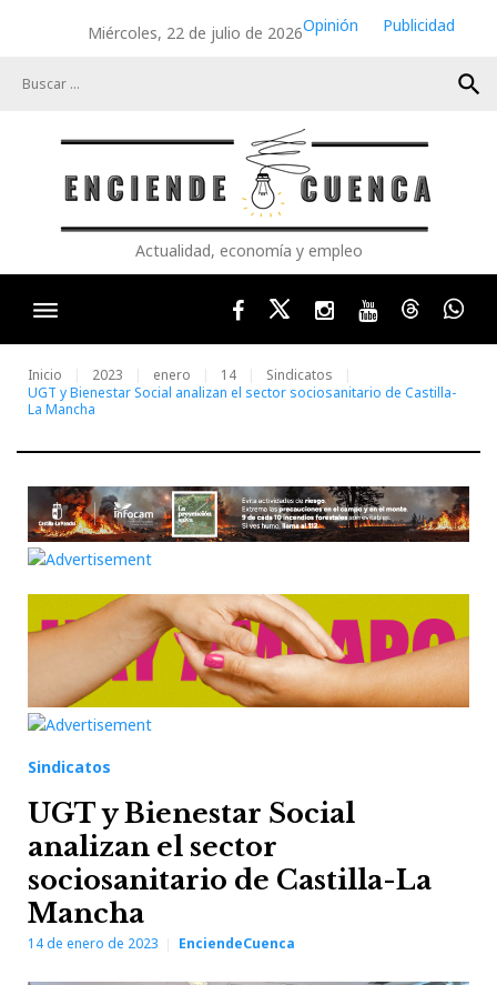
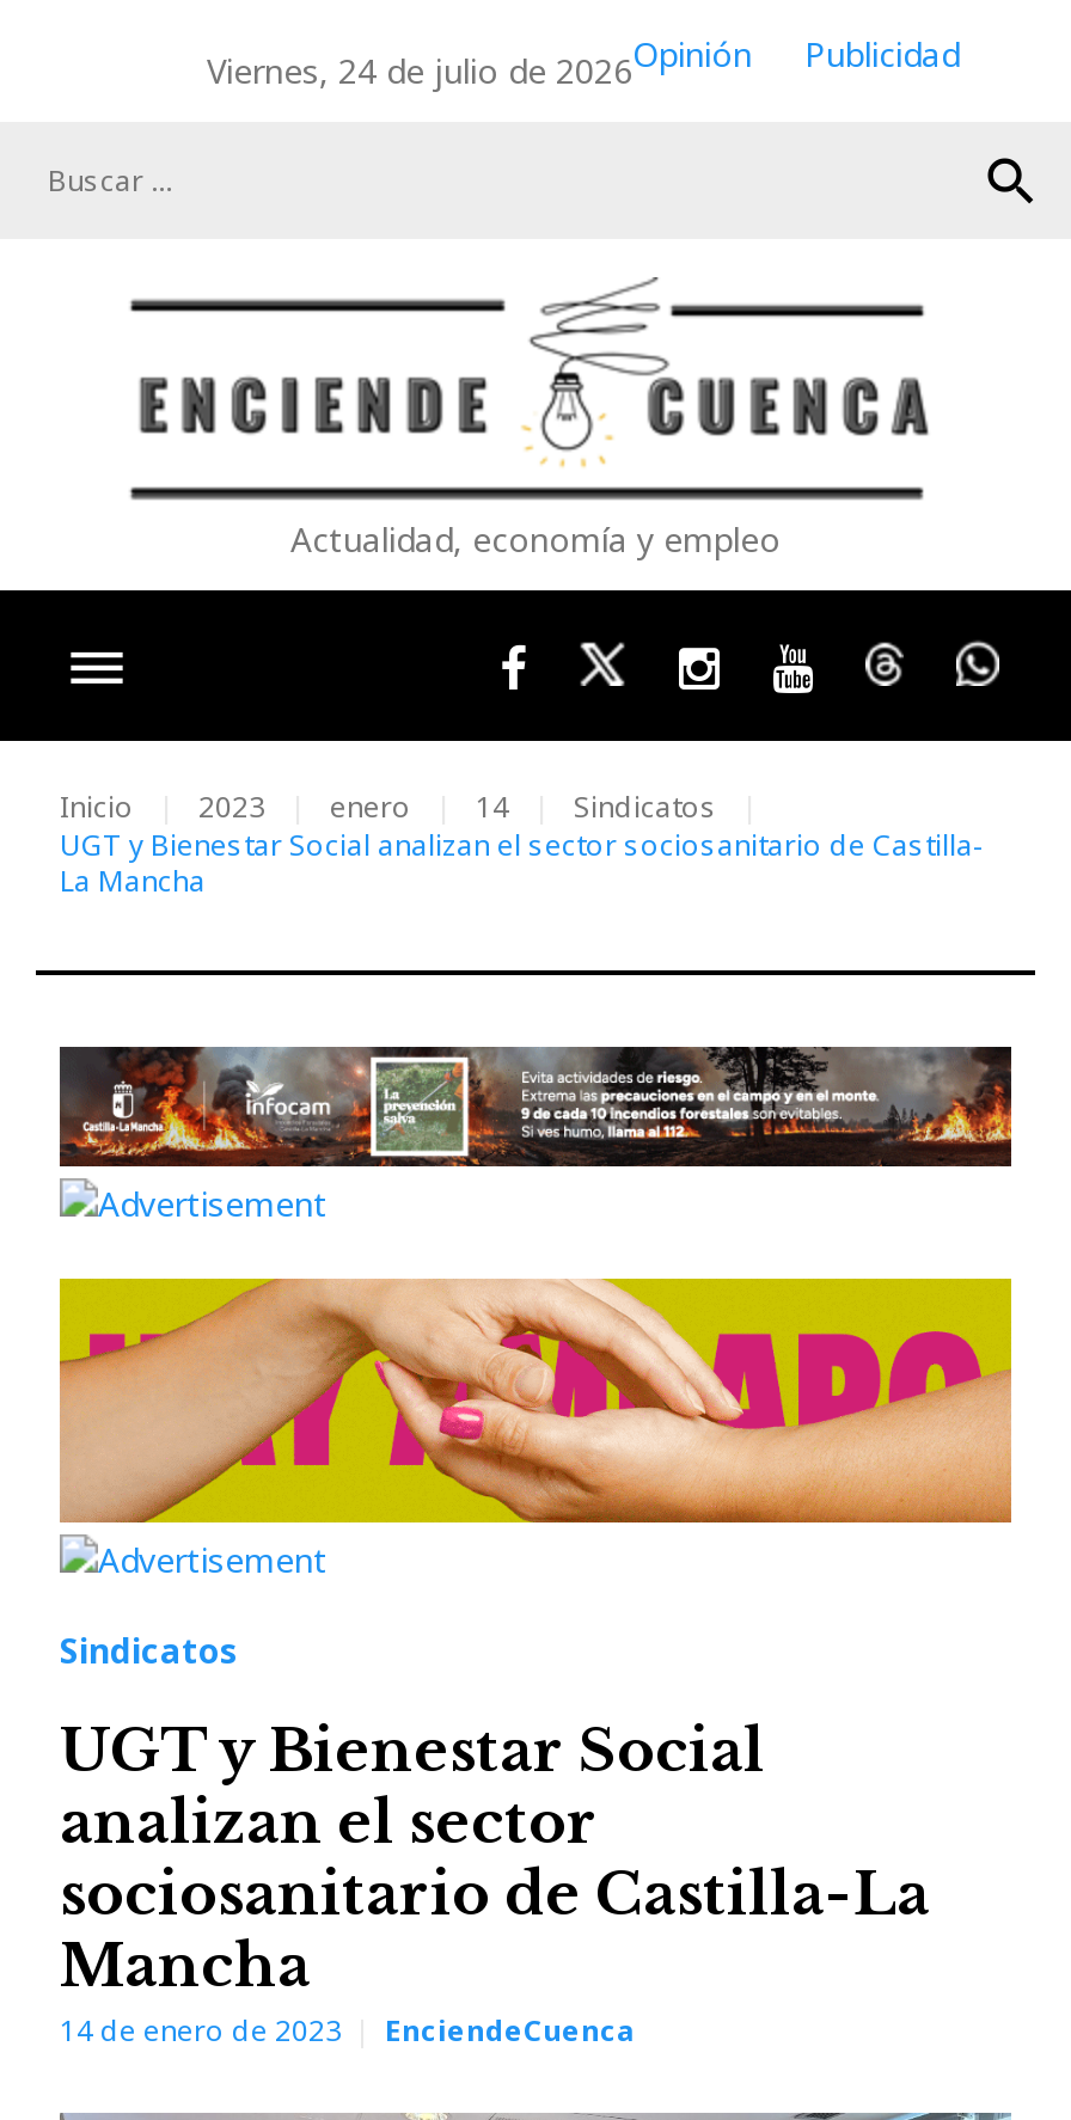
- Miércoles, 22 de julio de 2026Opinión
+ Viernes, 24 de julio de 2026Opinión
